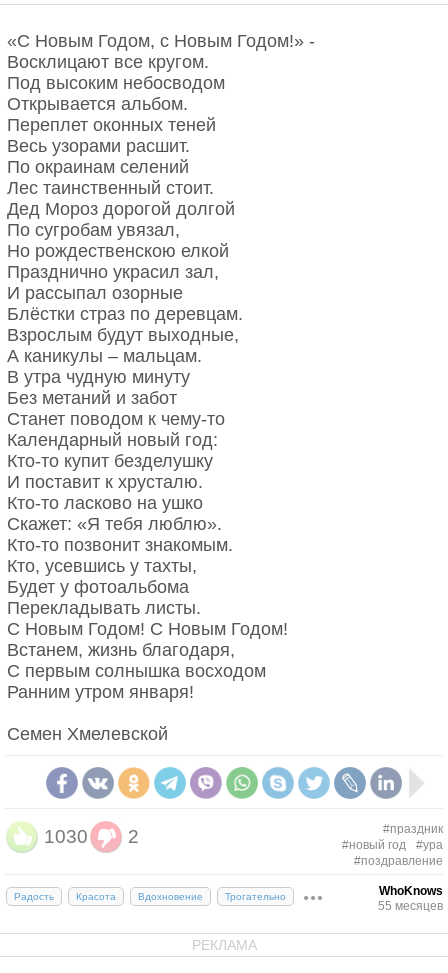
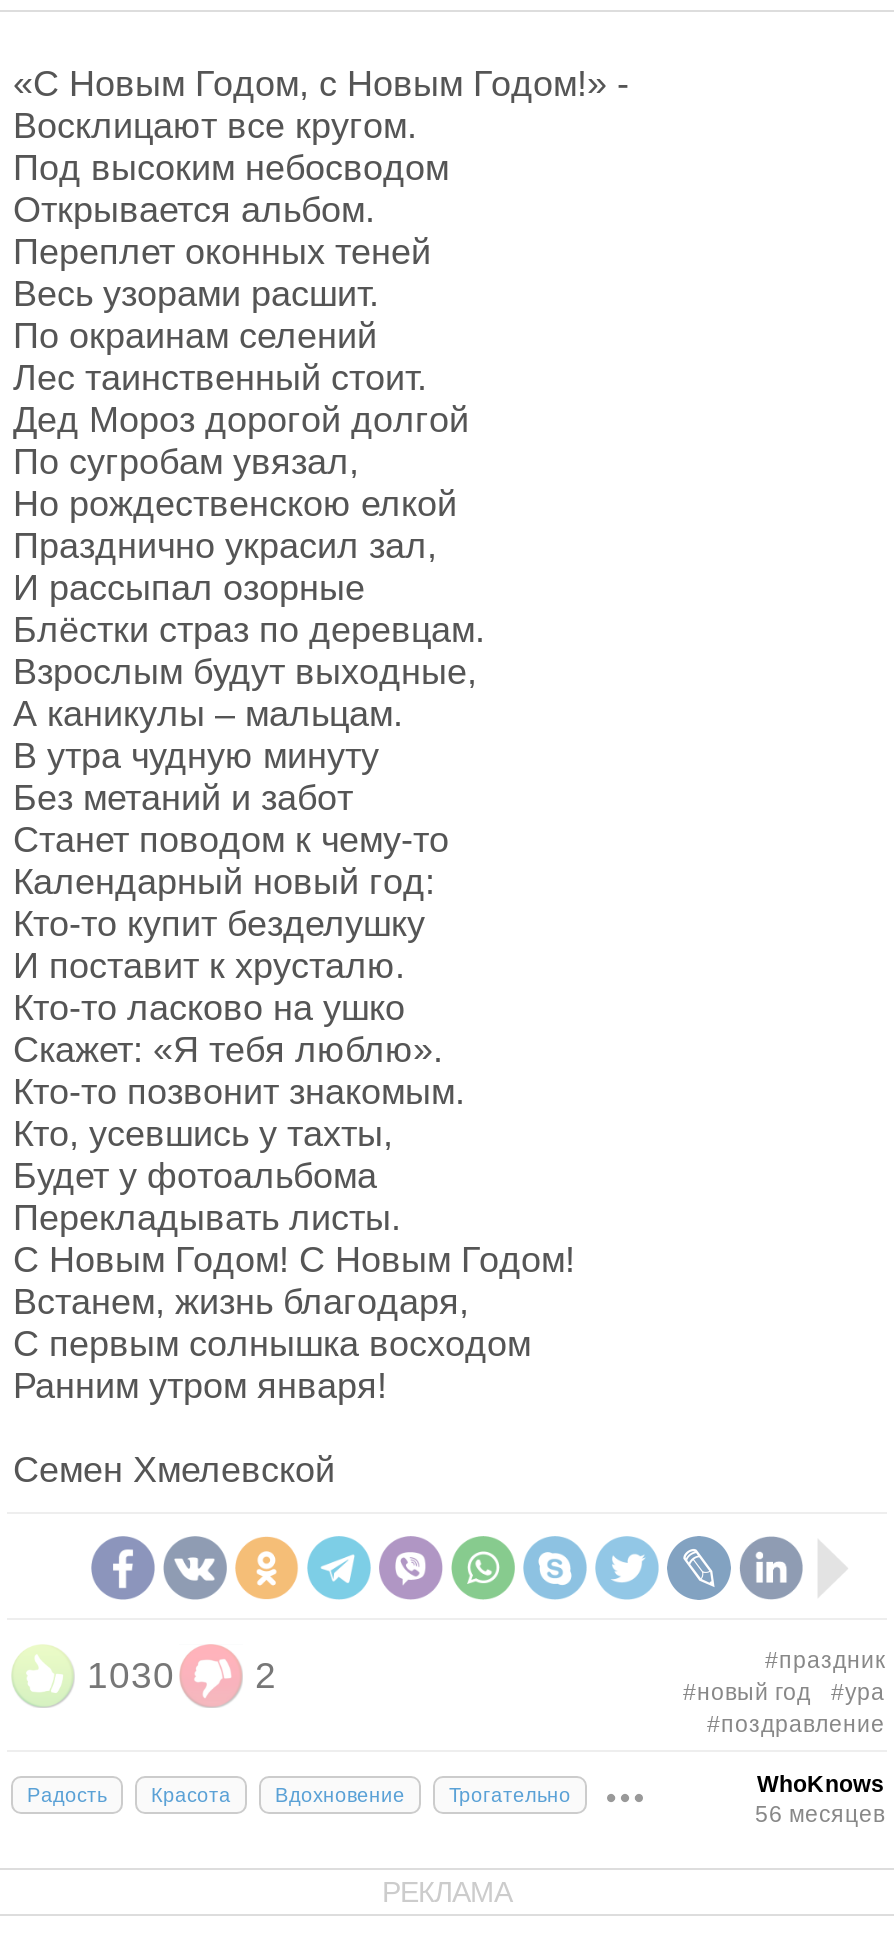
- 55 месяцев
+ 56 месяцев
